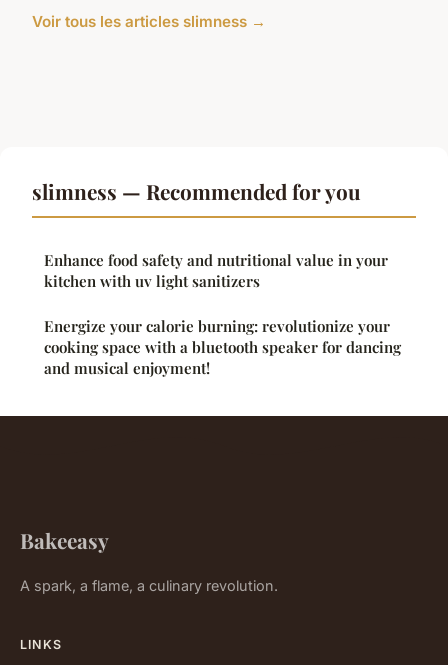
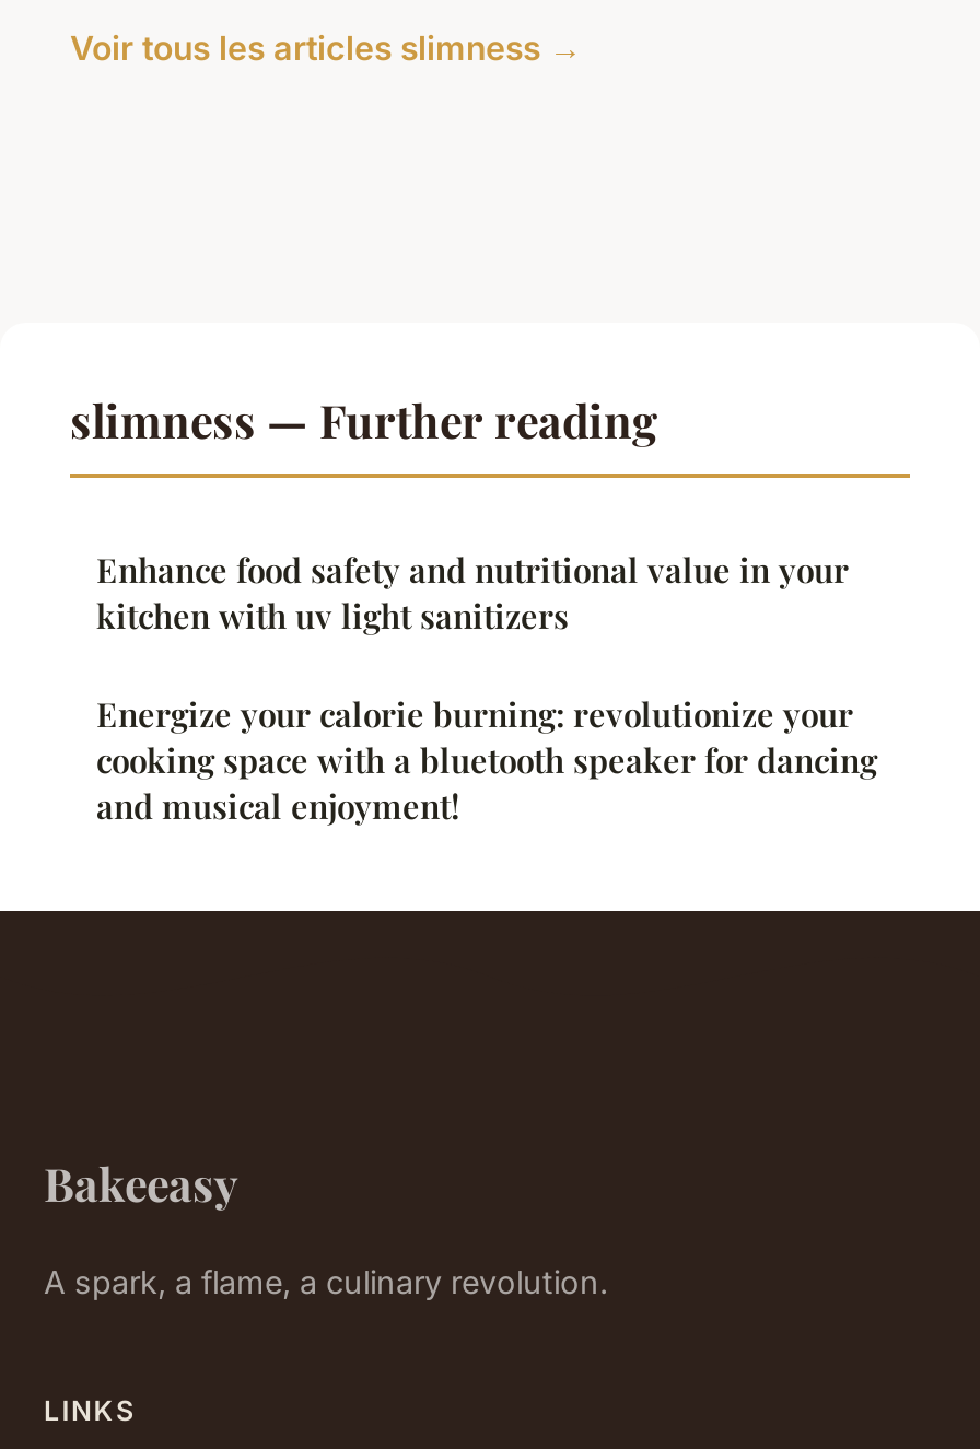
- slimness — Recommended for you
+ slimness — Further reading
